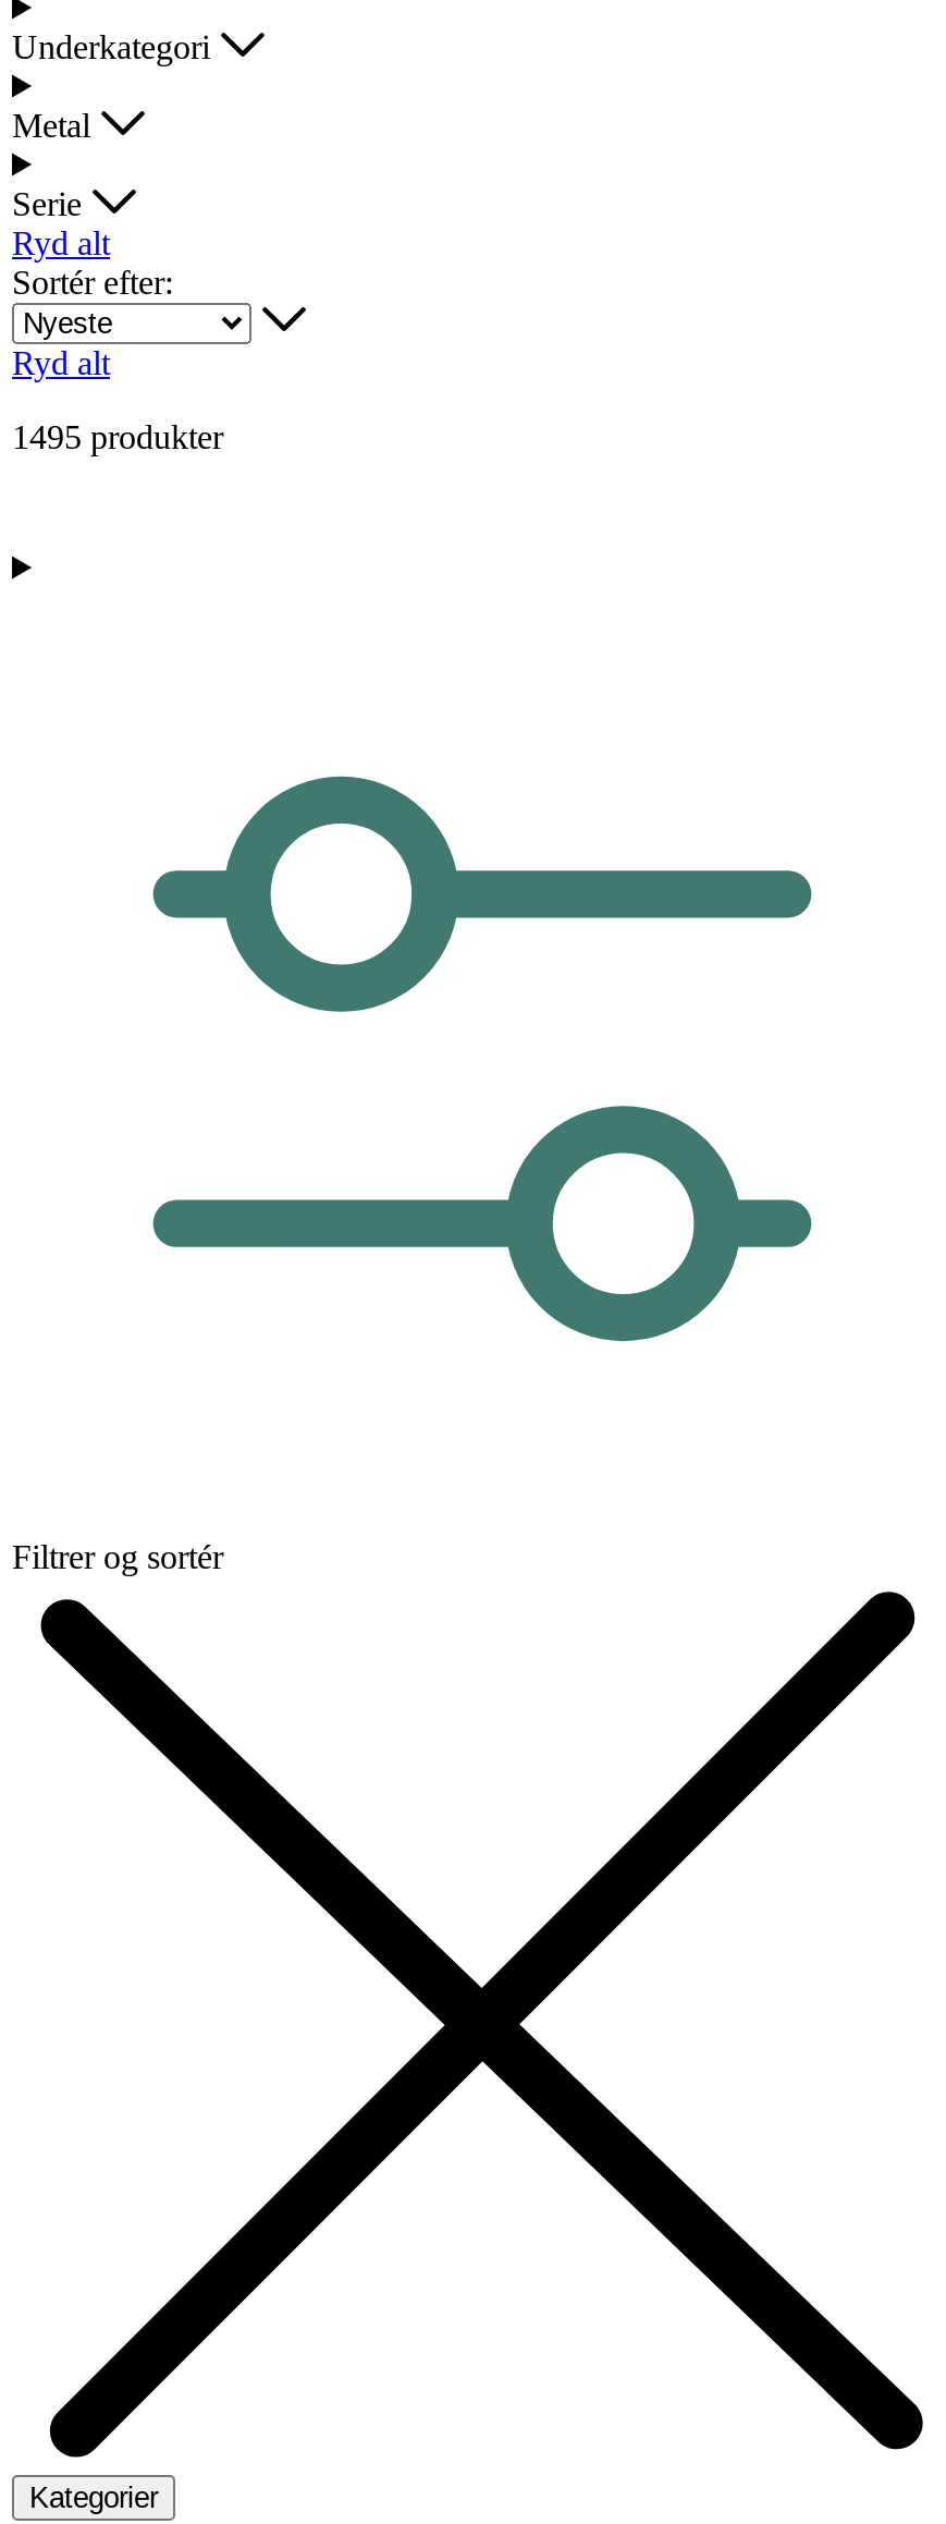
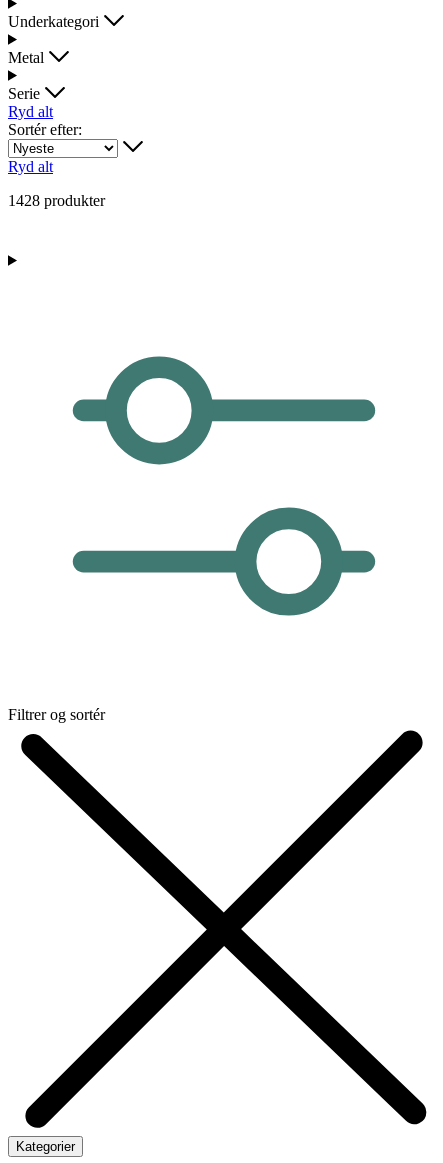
- 1495 produkter
+ 1428 produkter
